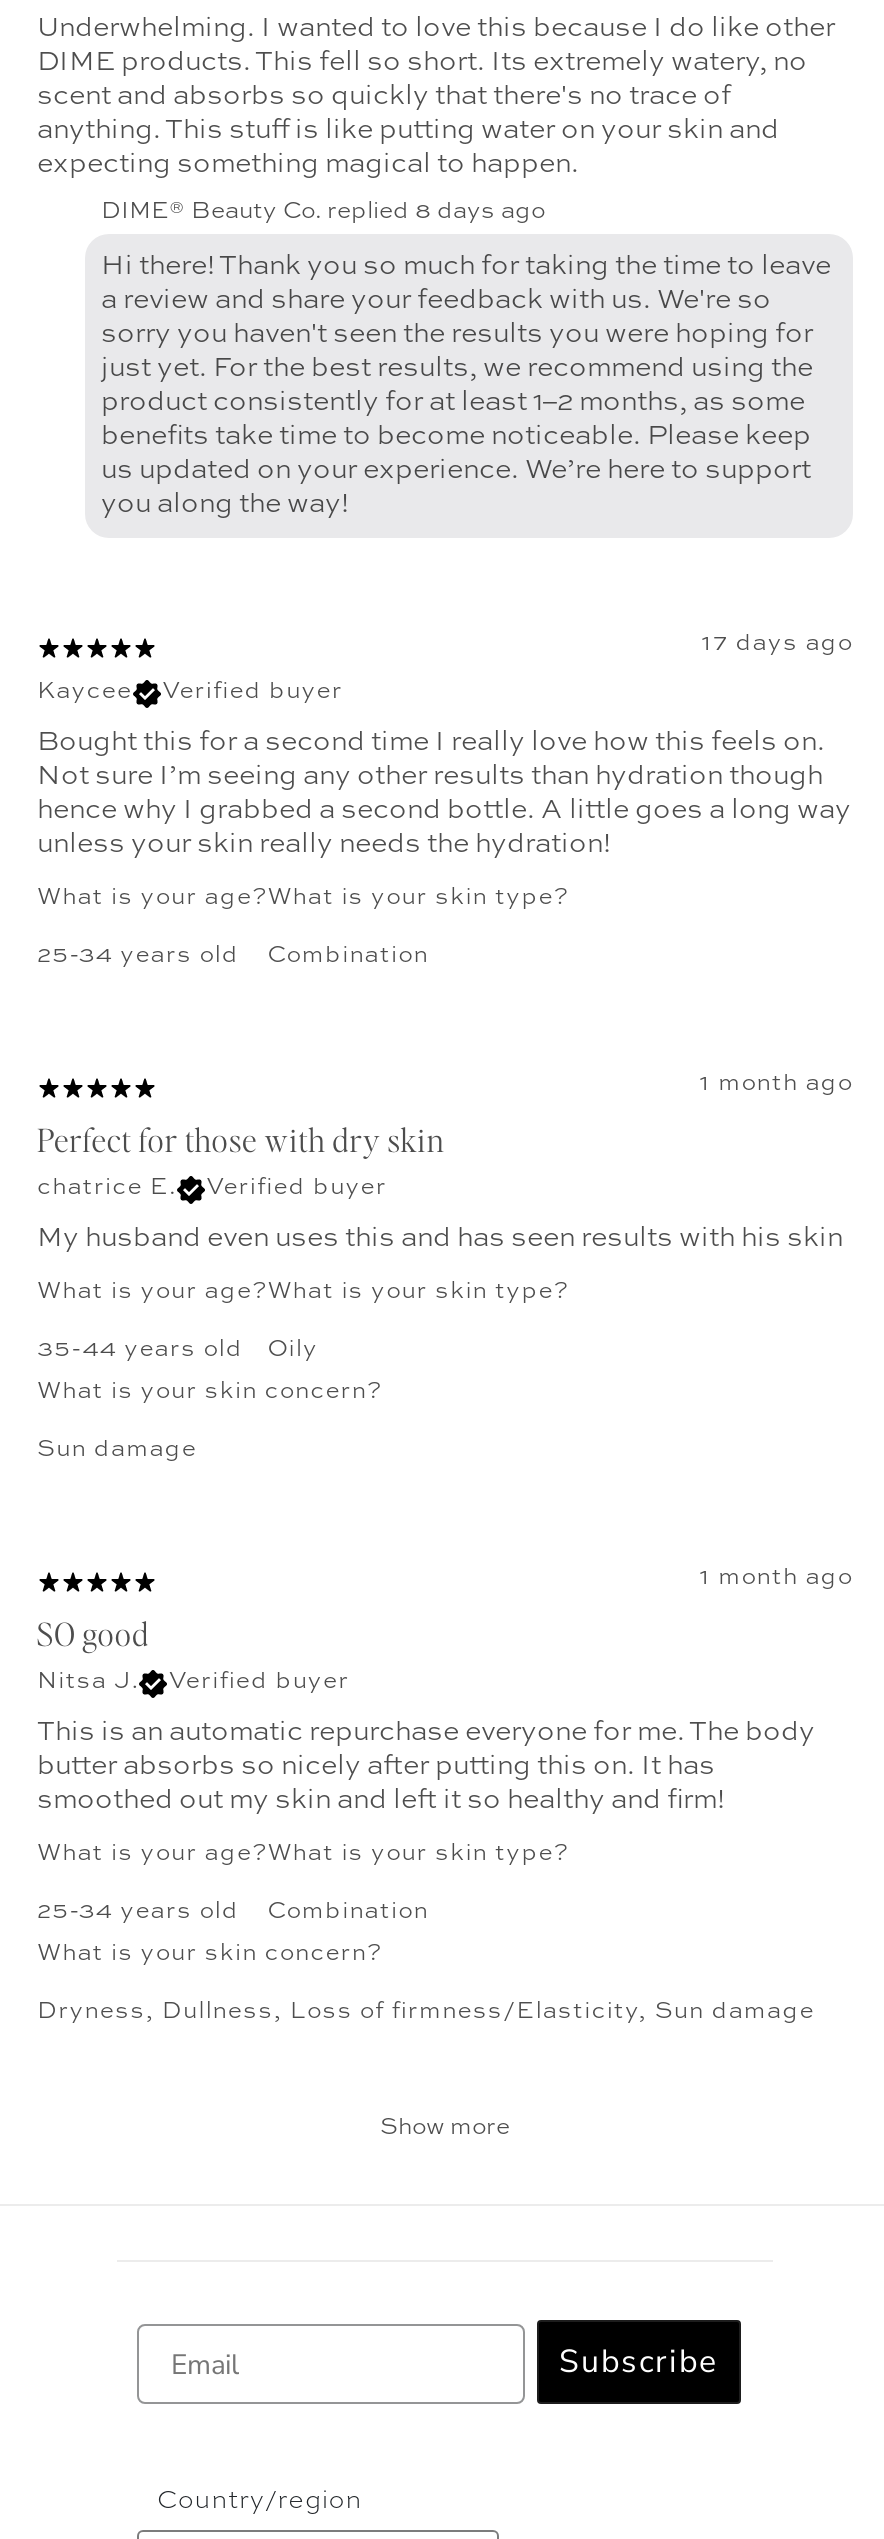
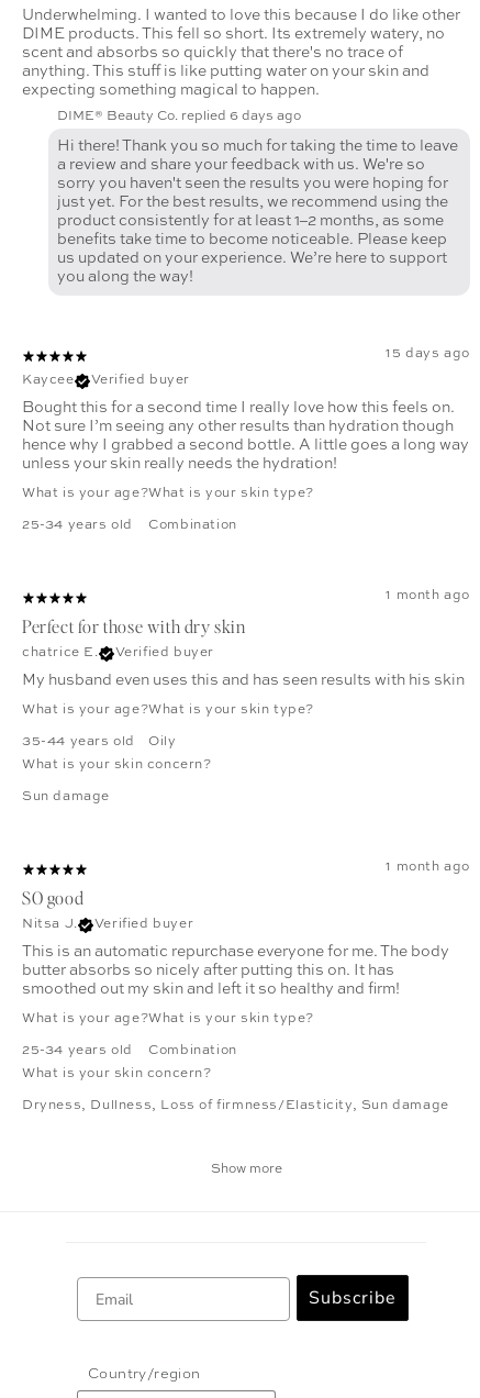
- DIME® Beauty Co. replied 8 days ago
+ DIME® Beauty Co. replied 6 days ago

- 17 days ago
+ 15 days ago
